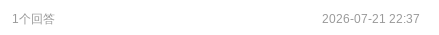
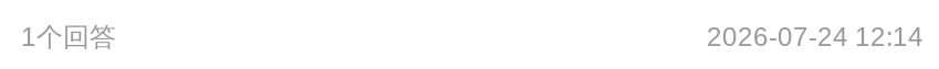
- 2026-07-21 22:37
+ 2026-07-24 12:14
